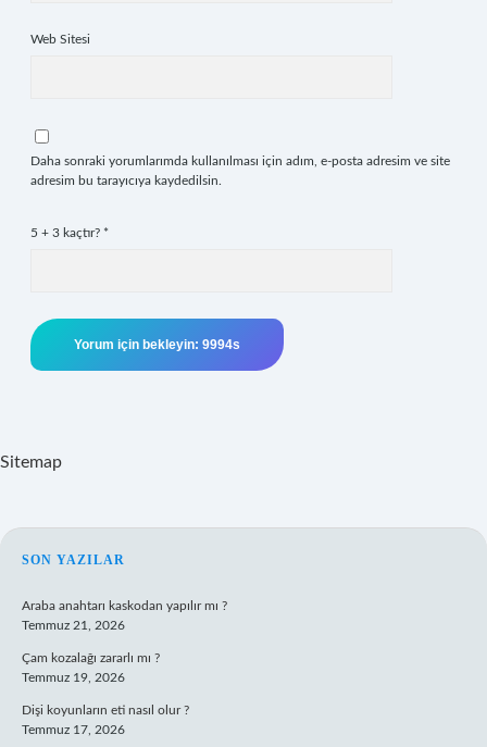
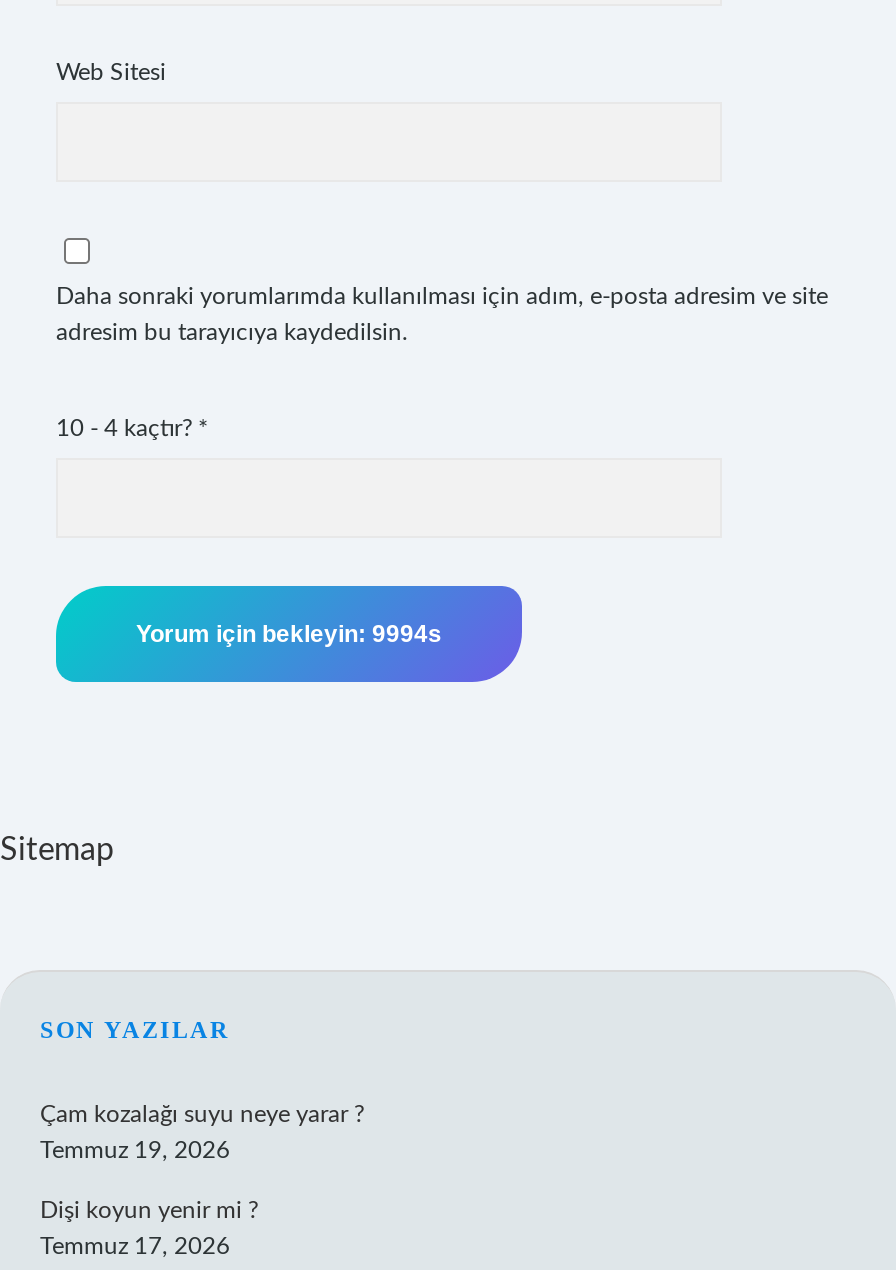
- 5 + 3 kaçtır? *
+ 10 - 4 kaçtır? *

- Araba anahtarı kaskodan yapılır mı ?
- Temmuz 21, 2026
- Çam kozalağı zararlı mı ?
+ Çam kozalağı suyu neye yarar ?

- Dişi koyunların eti nasıl olur ?
+ Dişi koyun yenir mi ?
